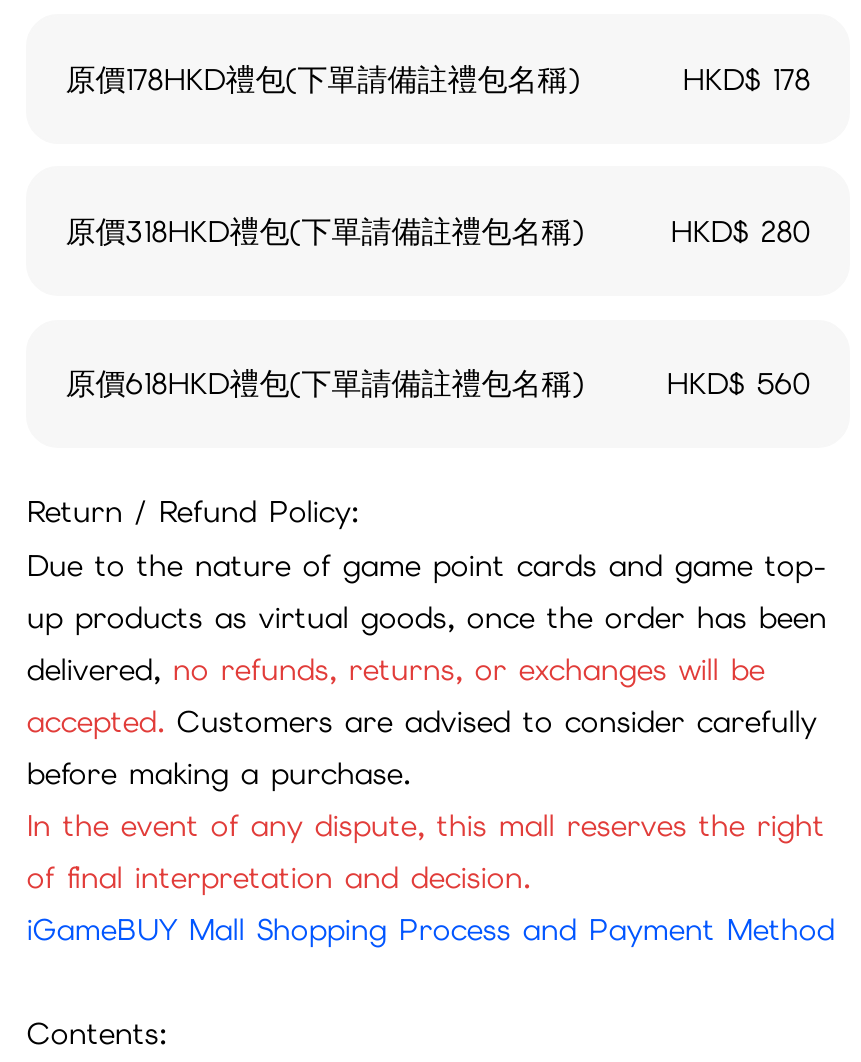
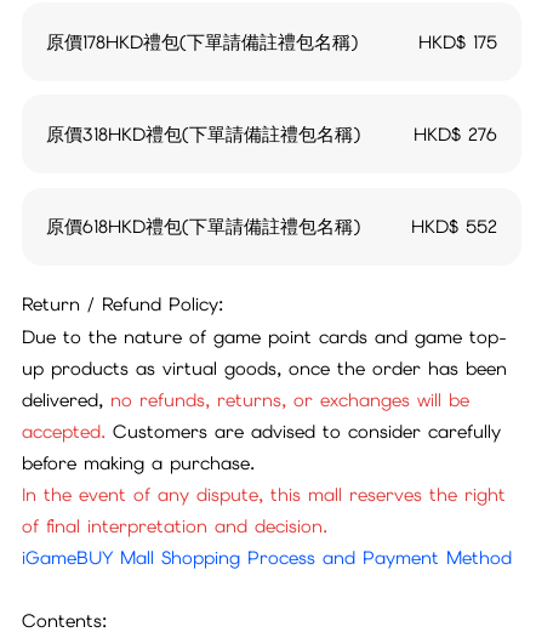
- HKD$178
+ HKD$175

- HKD$280
+ HKD$276

- HKD$560
+ HKD$552
